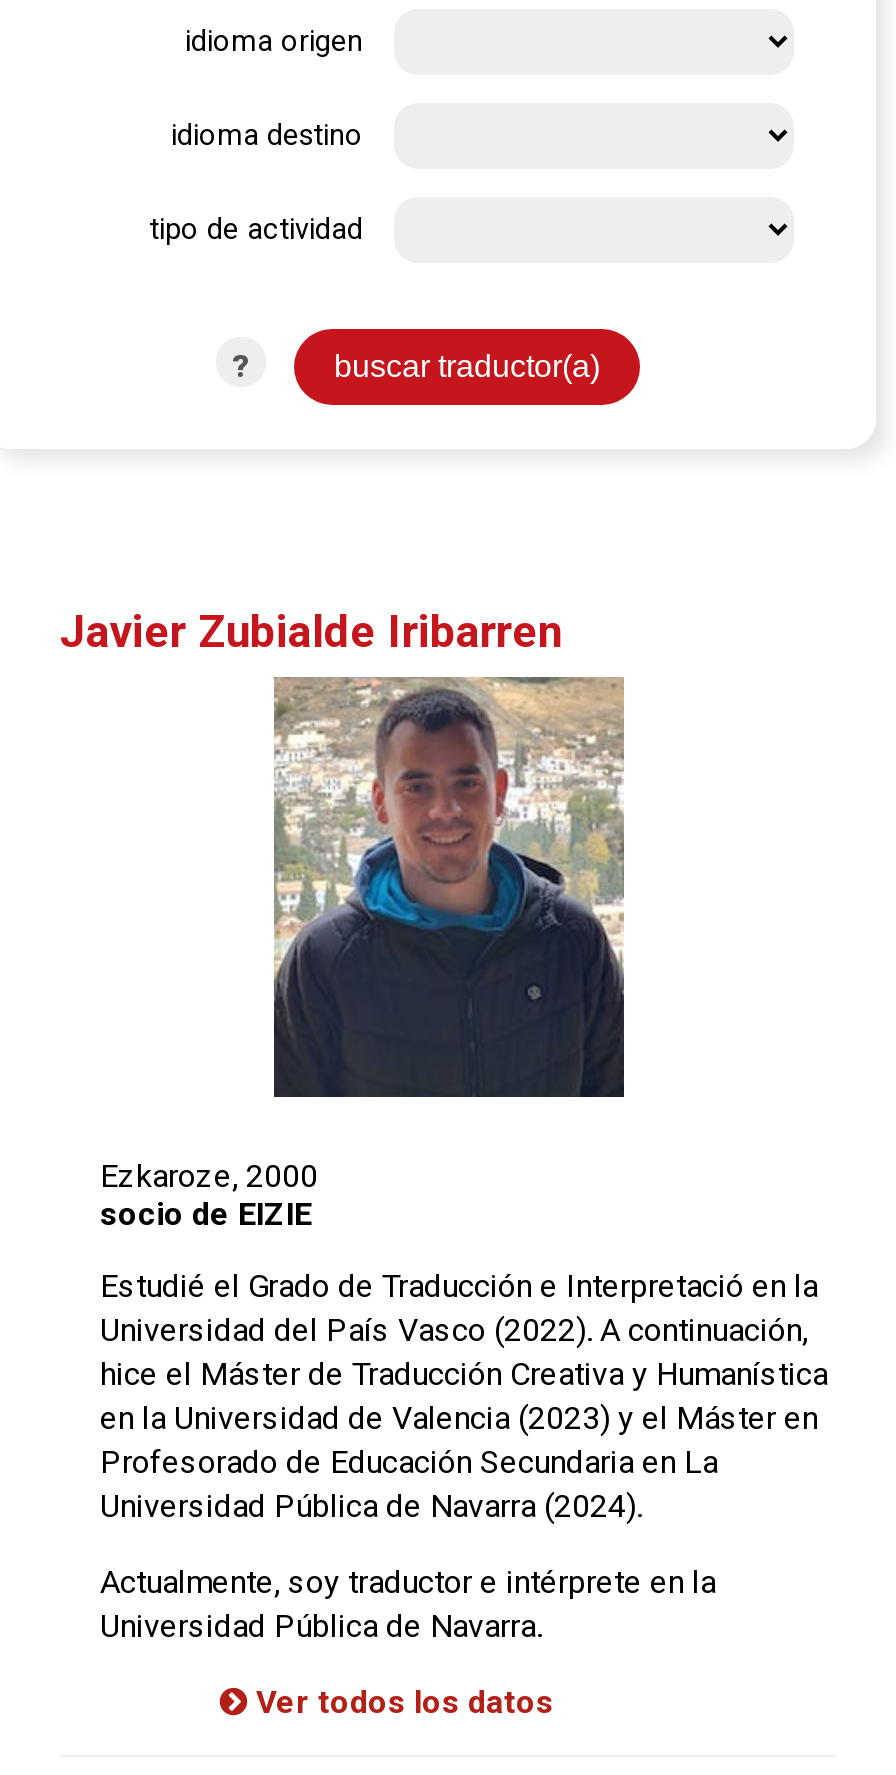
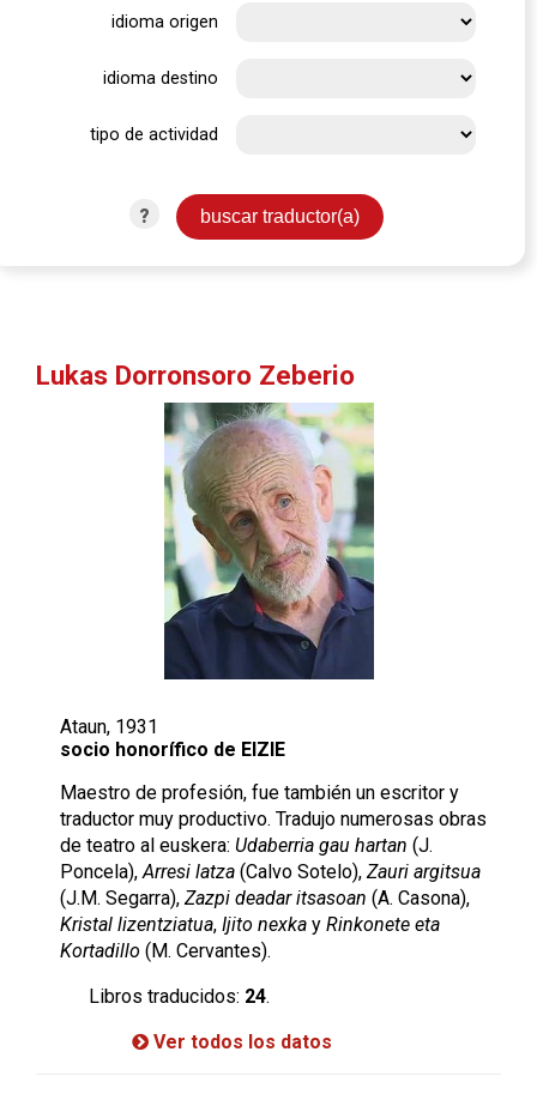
- Javier Zubialde Iribarren
+ Lukas Dorronsoro Zeberio

- [image]
- Ezkaroze, 2000
- socio de EIZIE
+ [image]
+ Ataun, 1931
+ socio honorífico de EIZIE

- Estudié el Grado de Traducción e Interpretació en la
- Universidad del País Vasco (2022). A continuación,
- hice el Máster de Traducción Creativa y Humanística
- en la Universidad de Valencia (2023) y el Máster en
- Profesorado de Educación Secundaria en La
- Universidad Pública de Navarra (2024).
+ Maestro de profesión, fue también un escritor y
+ traductor muy productivo. Tradujo numerosas obras
+ de teatro al euskera: Udaberria gau hartan (J.
+ Poncela), Arresi latza (Calvo Sotelo), Zauri argitsua
+ (J.M. Segarra), Zazpi deadar itsasoan (A. Casona),
+ Kristal lizentziatua, Ijito nexka y Rinkonete eta
+ Kortadillo (M. Cervantes).

- Actualmente, soy traductor e intérprete en la
- Universidad Pública de Navarra.
+ Libros traducidos: 24.
